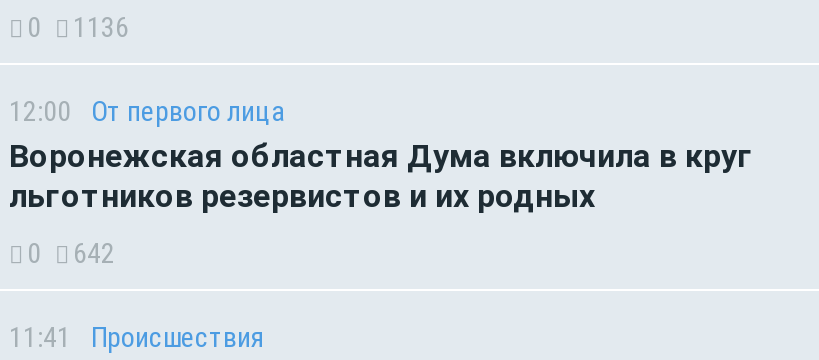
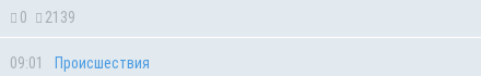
- 1136
- 12:00
- От первого лица
- Воронежская областная Дума включила в круг
- льготников резервистов и их родных
- 0
- 642
- 11:41
+ 2139
+ 09:01
